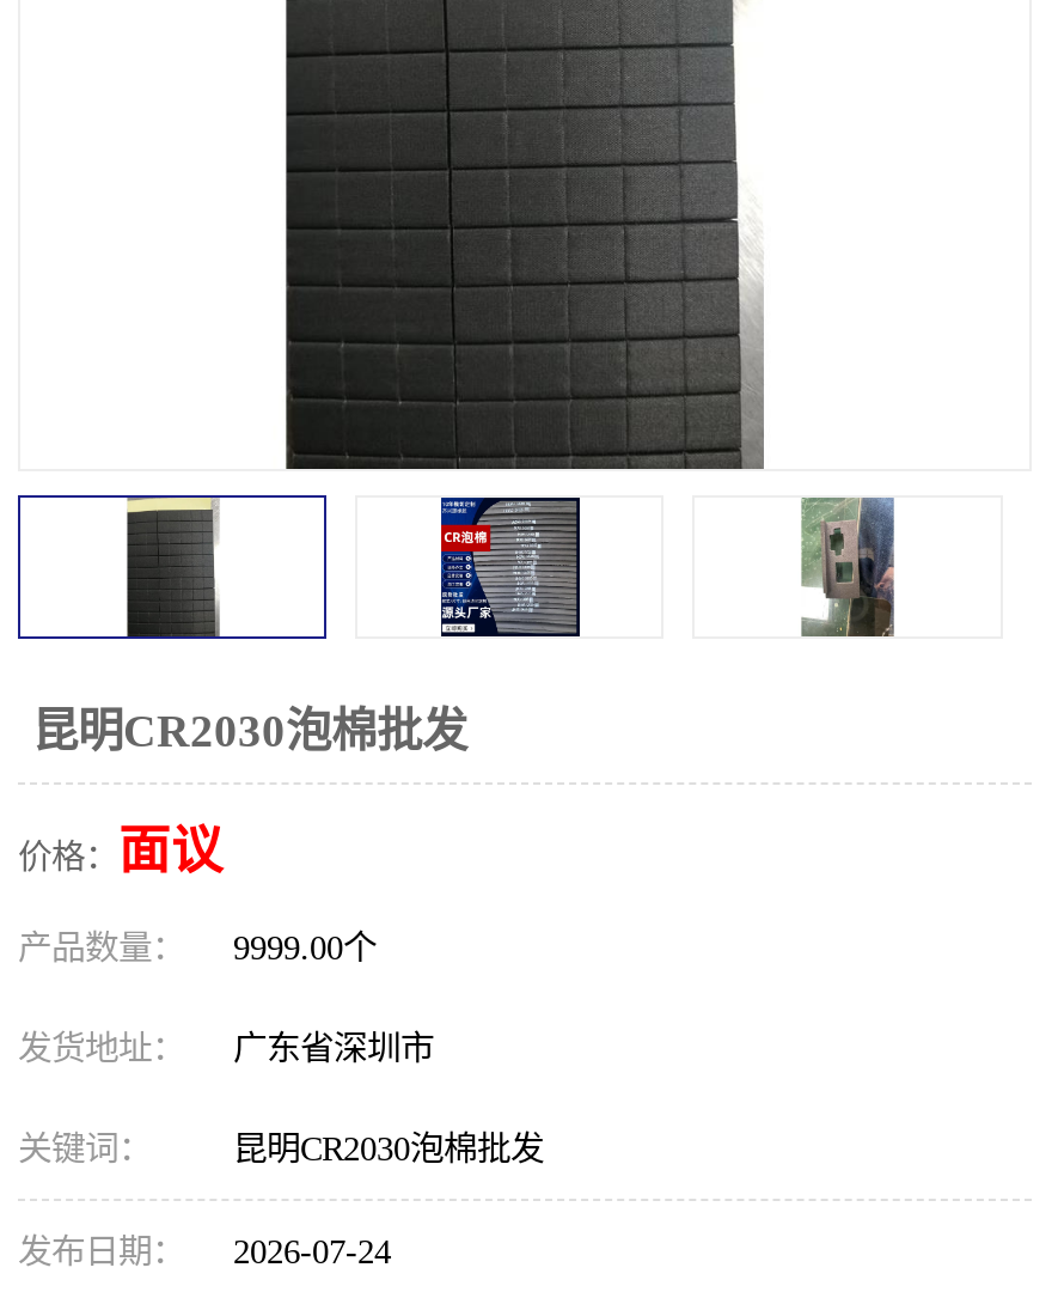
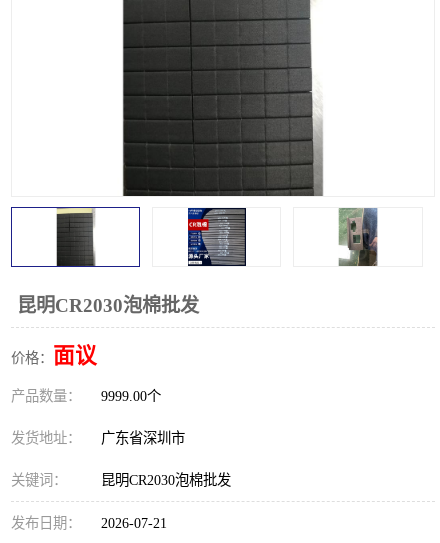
- 发布日期： 2026-07-24
+ 发布日期： 2026-07-21
